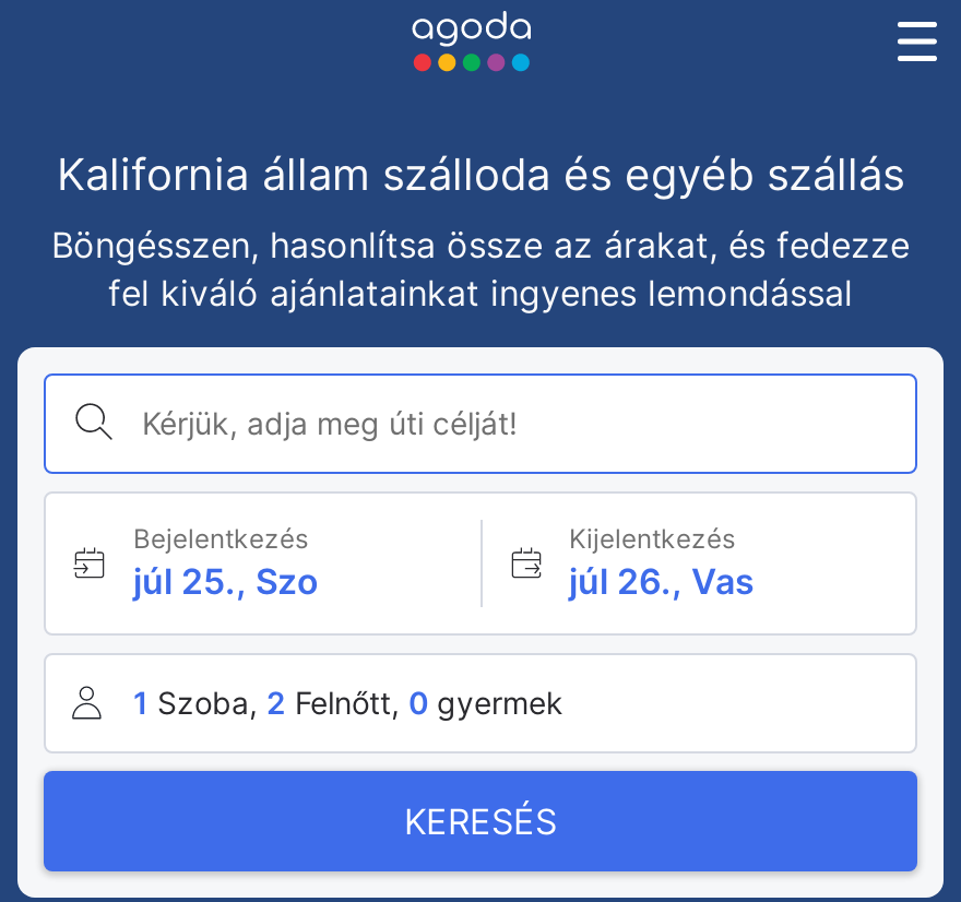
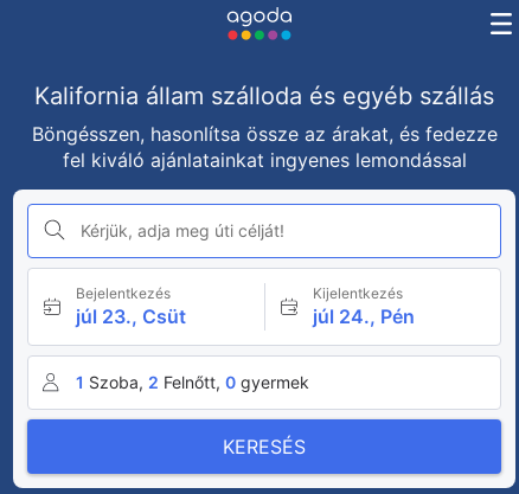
- júl 25., Szo
+ júl 23., Csüt

- júl 26., Vas
+ júl 24., Pén
